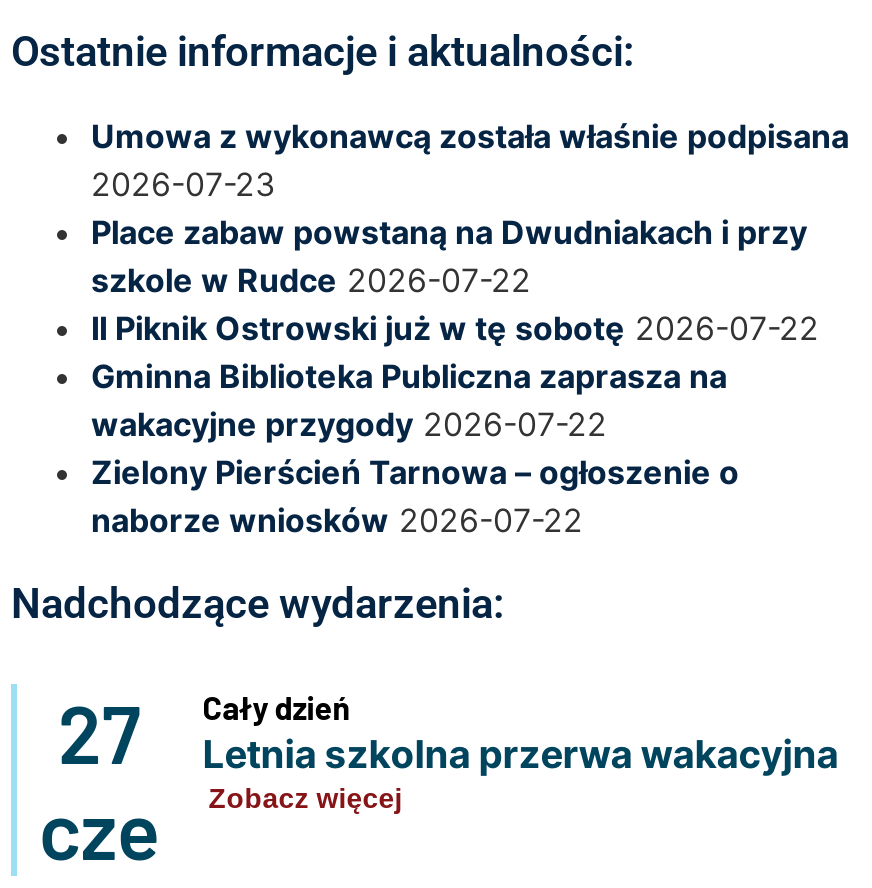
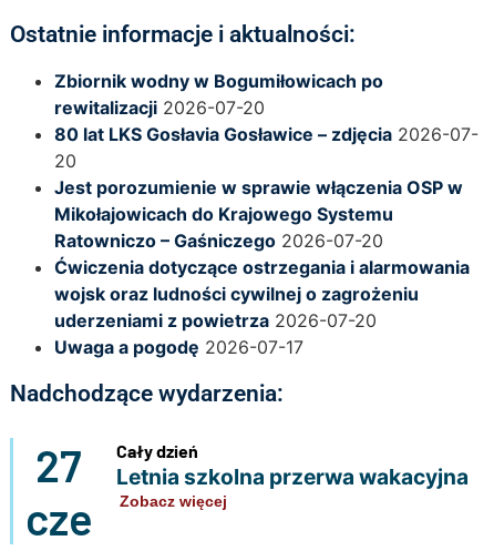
- Umowa z wykonawcą została właśnie podpisana
- 2026-07-23
- Place zabaw powstaną na Dwudniakach i przy
- szkole w Rudce 2026-07-22
- II Piknik Ostrowski już w tę sobotę 2026-07-22
- Gminna Biblioteka Publiczna zaprasza na
- wakacyjne przygody 2026-07-22
- Zielony Pierścień Tarnowa – ogłoszenie o
- naborze wniosków 2026-07-22
+ Zbiornik wodny w Bogumiłowicach po
+ rewitalizacji 2026-07-20
+ 80 lat LKS Gosłavia Gosławice – zdjęcia 2026-07-
+ 20
+ Jest porozumienie w sprawie włączenia OSP w
+ Mikołajowicach do Krajowego Systemu
+ Ratowniczo – Gaśniczego 2026-07-20
+ Ćwiczenia dotyczące ostrzegania i alarmowania
+ wojsk oraz ludności cywilnej o zagrożeniu
+ uderzeniami z powietrza 2026-07-20
+ Uwaga a pogodę 2026-07-17
